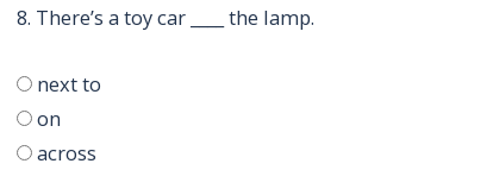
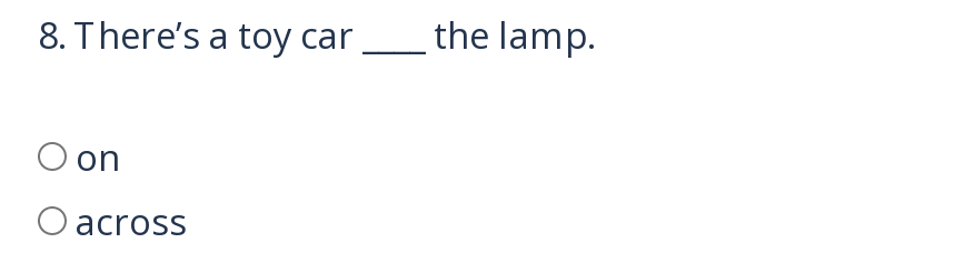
- next to
